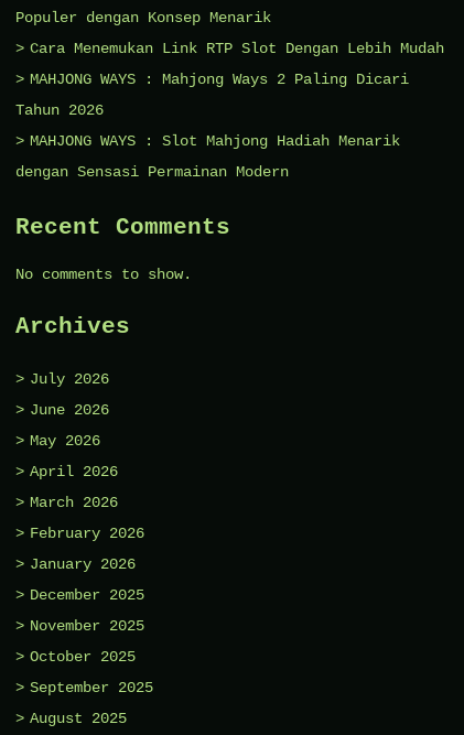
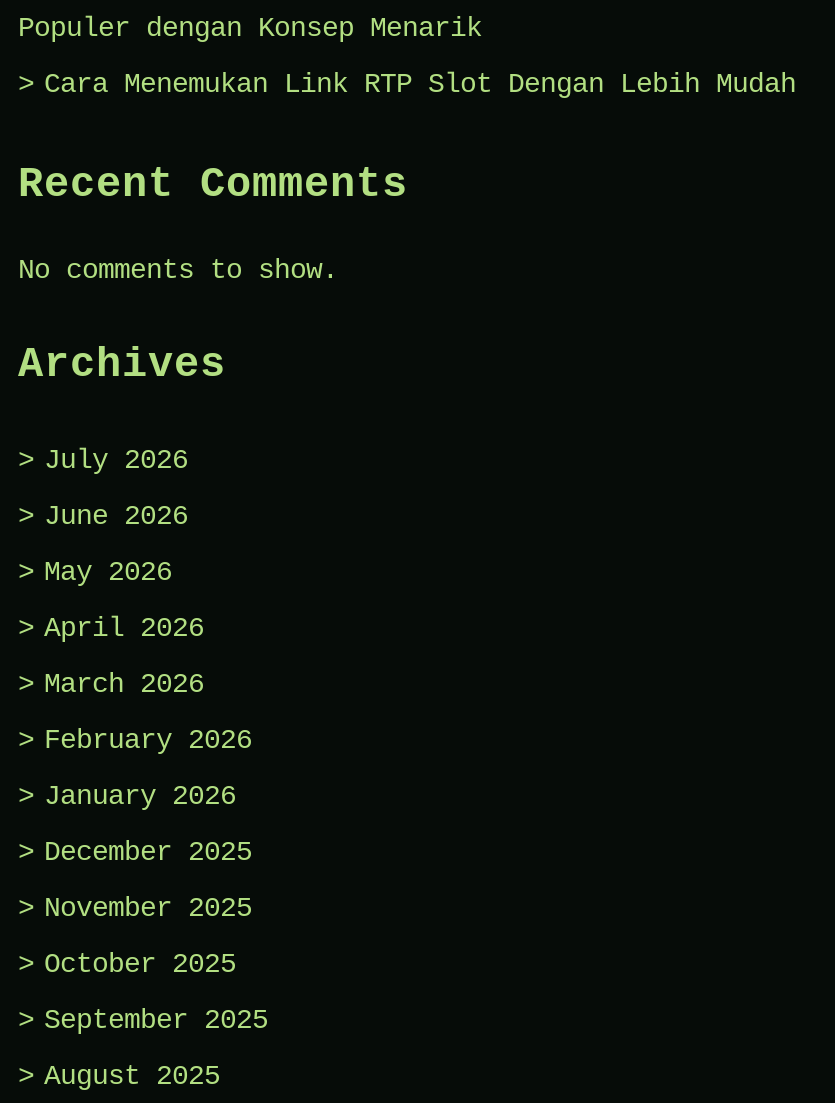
- MAHJONG WAYS : Mahjong Ways 2 Paling Dicari
- Tahun 2026
- MAHJONG WAYS : Slot Mahjong Hadiah Menarik
- dengan Sensasi Permainan Modern
